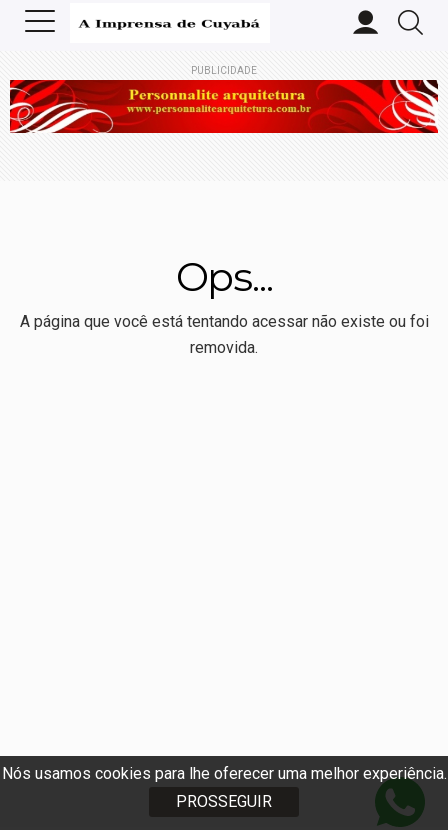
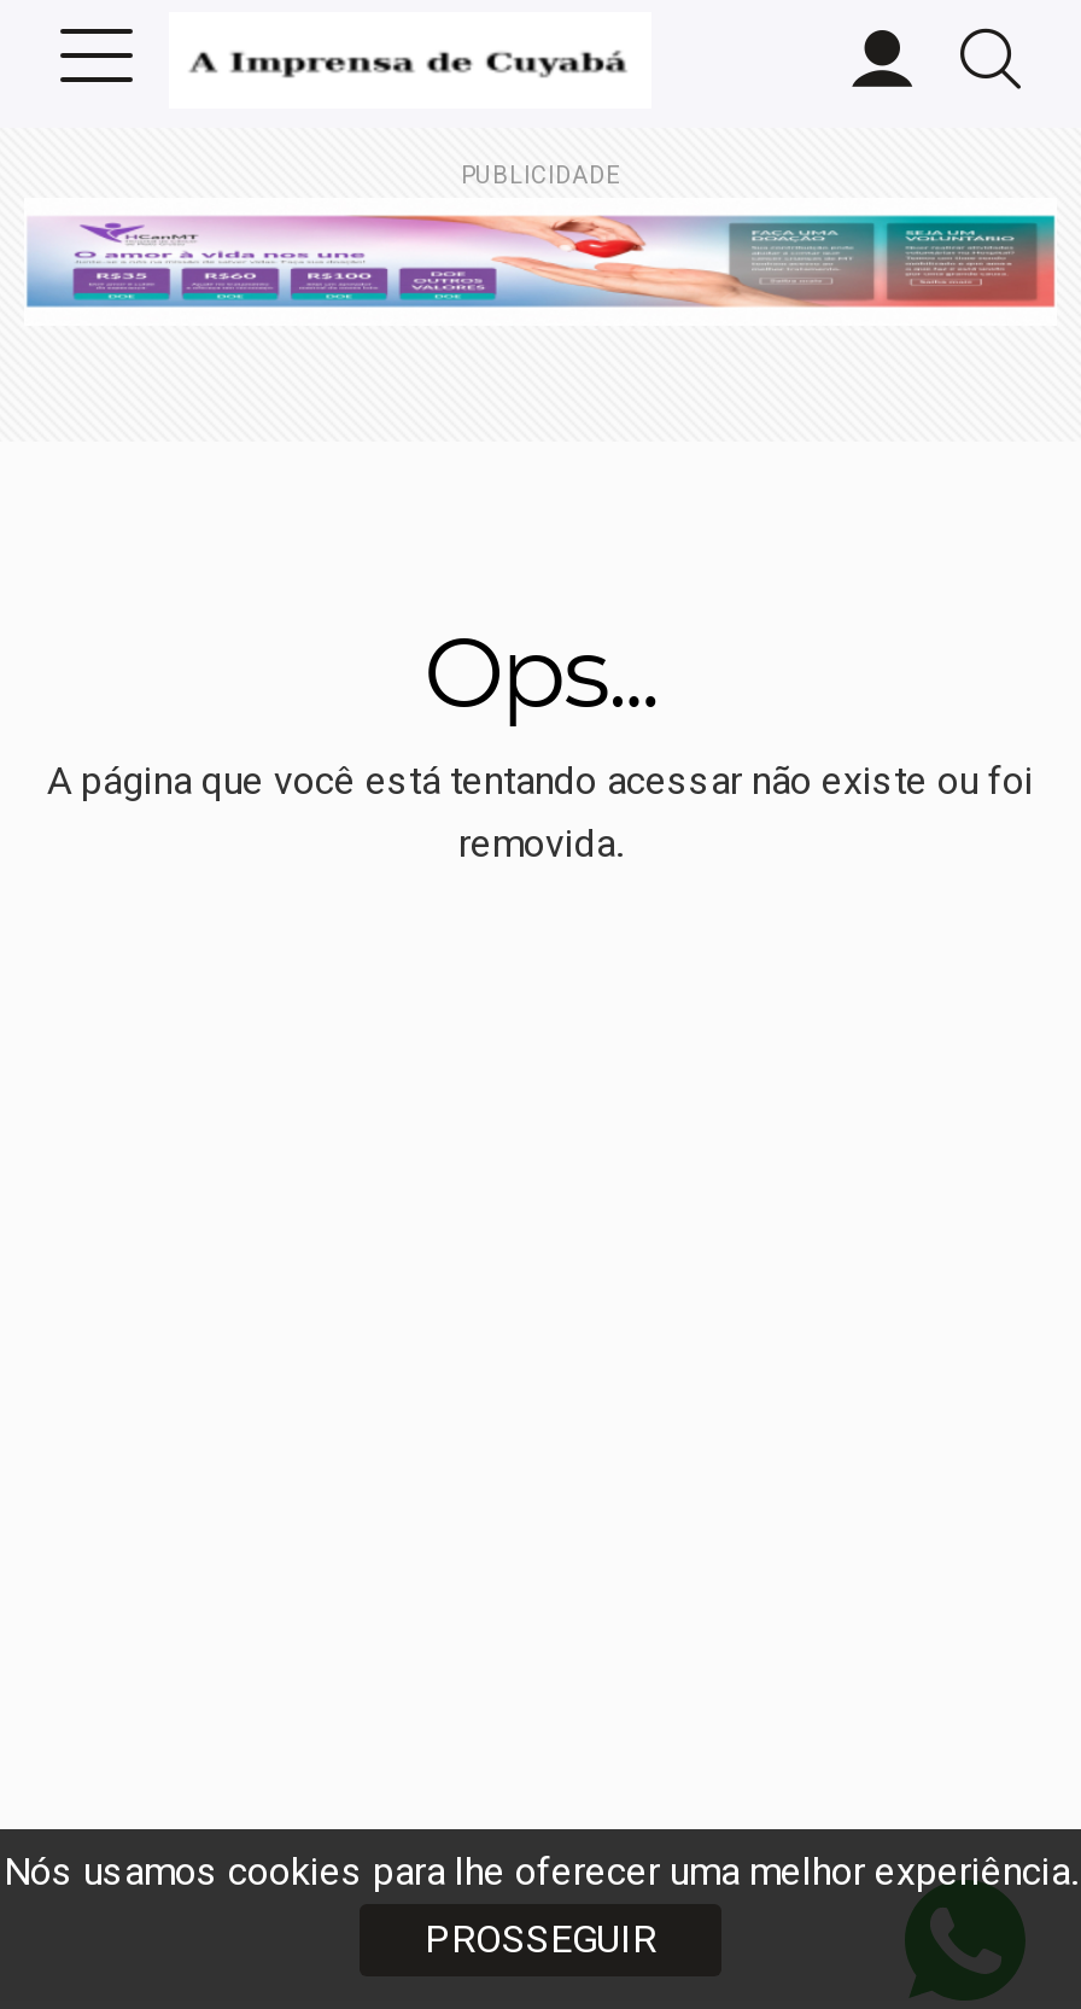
- [image]
+ [image]
